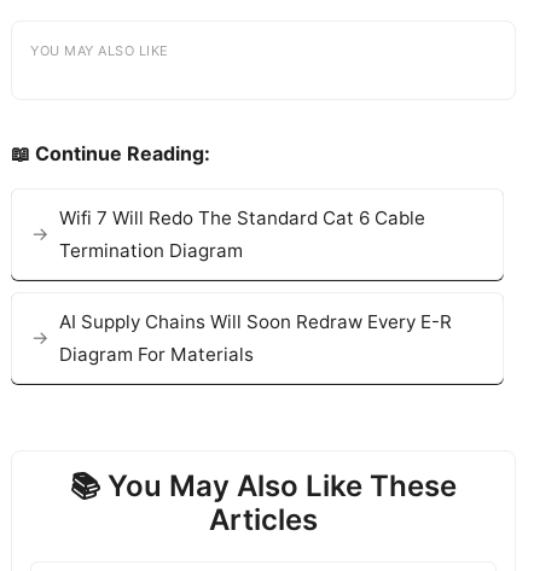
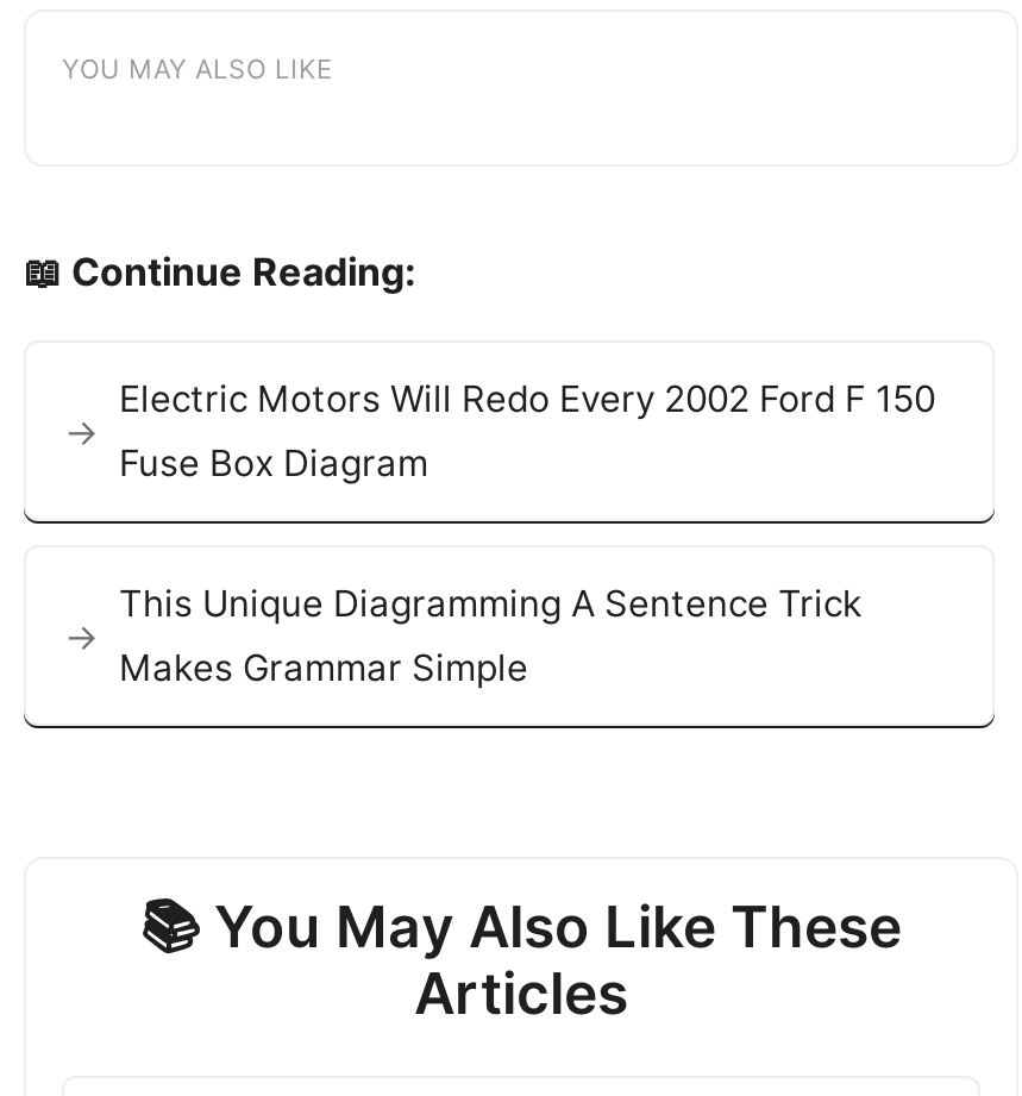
- Wifi 7 Will Redo The Standard Cat 6 Cable
- Termination Diagram
+ Electric Motors Will Redo Every 2002 Ford F 150
+ Fuse Box Diagram

- AI Supply Chains Will Soon Redraw Every E-R
- Diagram For Materials
+ This Unique Diagramming A Sentence Trick
+ Makes Grammar Simple
